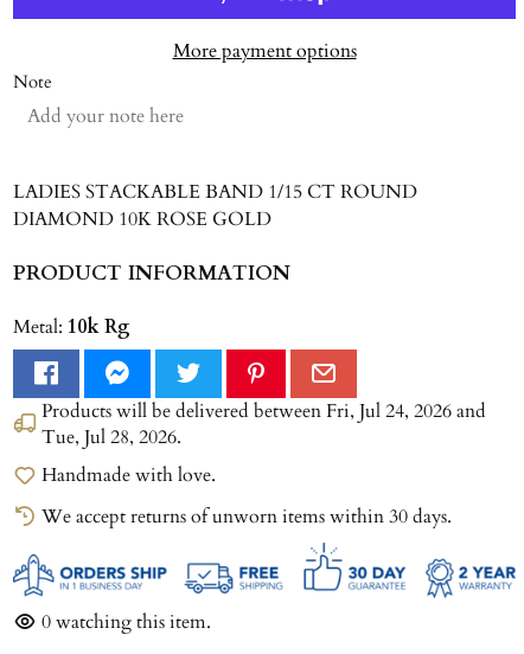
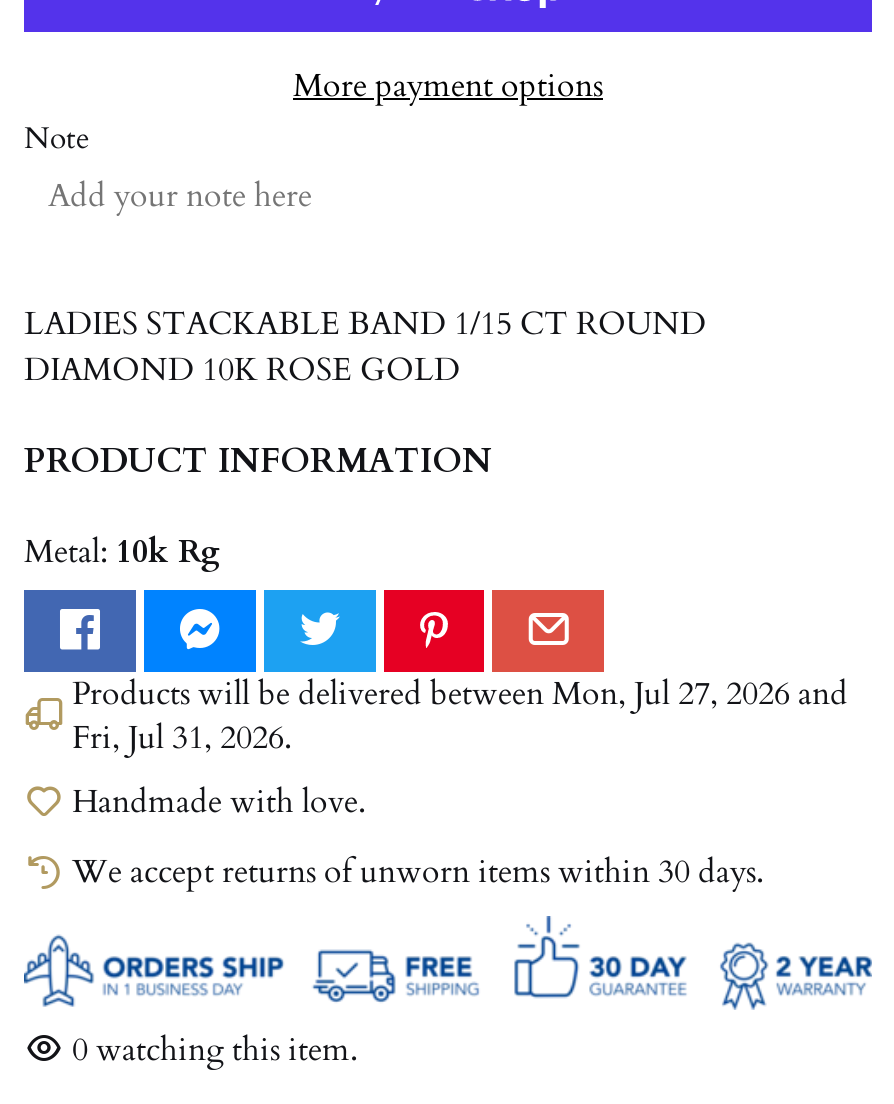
- Products will be delivered betweenFri, Jul 24, 2026 and
+ Products will be delivered betweenMon, Jul 27, 2026 and

- Tue, Jul 28, 2026.
+ Fri, Jul 31, 2026.
